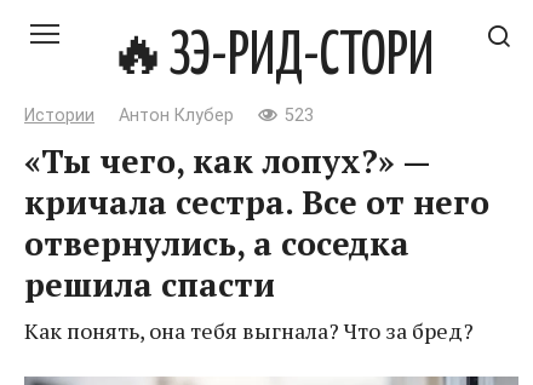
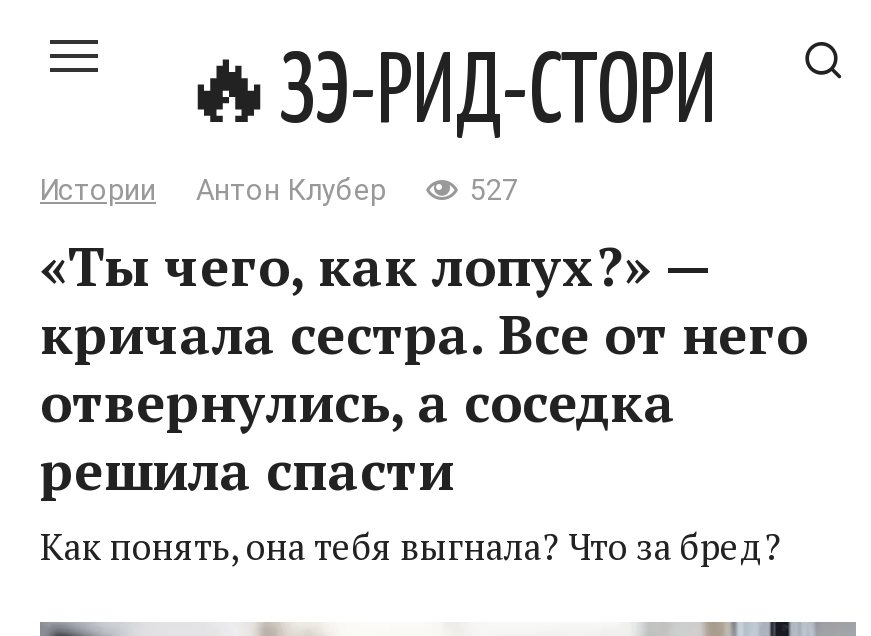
- 523
+ 527
